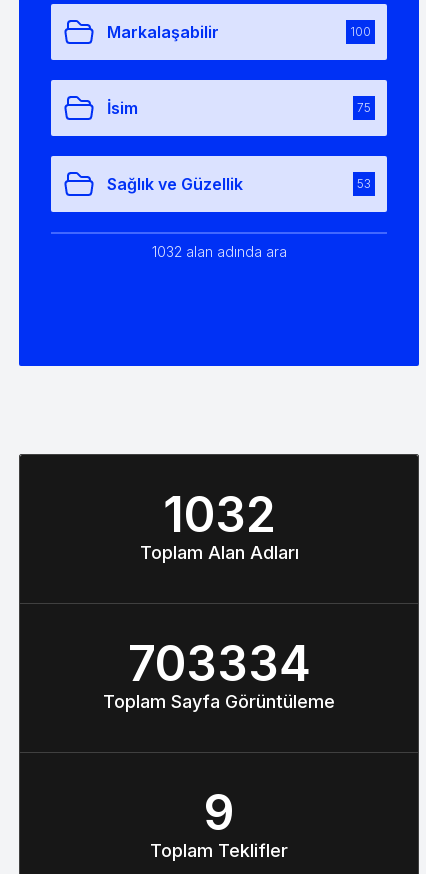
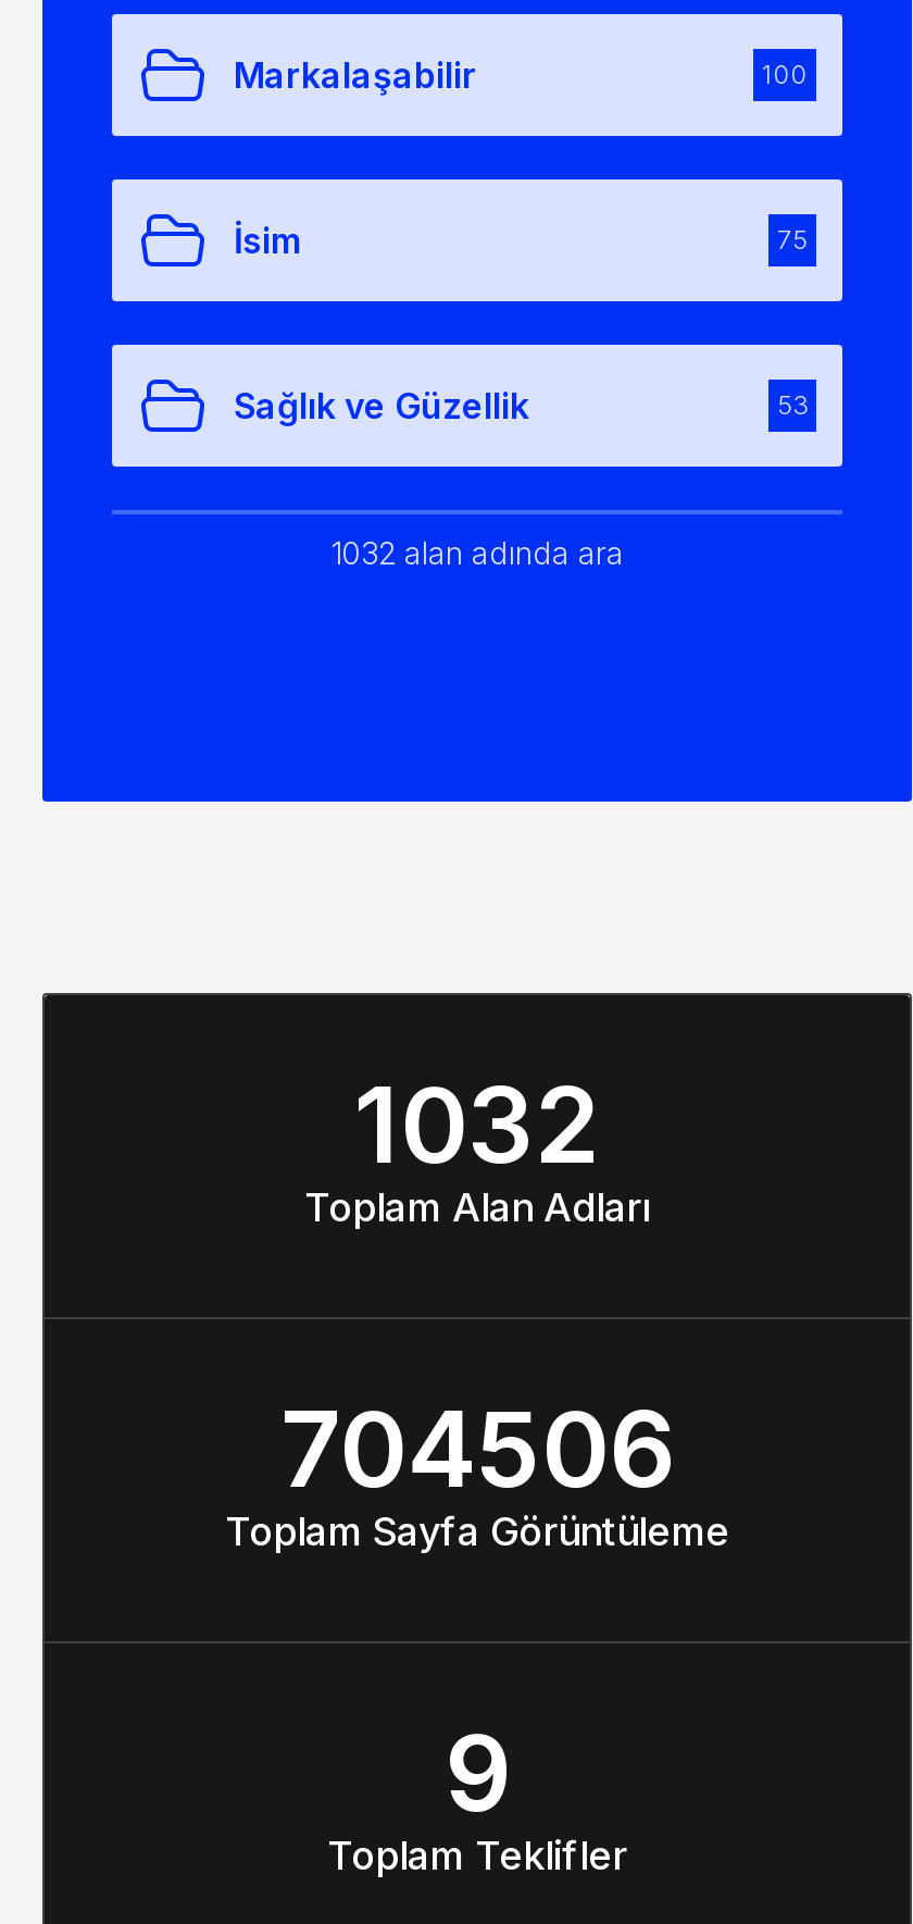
- 703334
+ 704506
